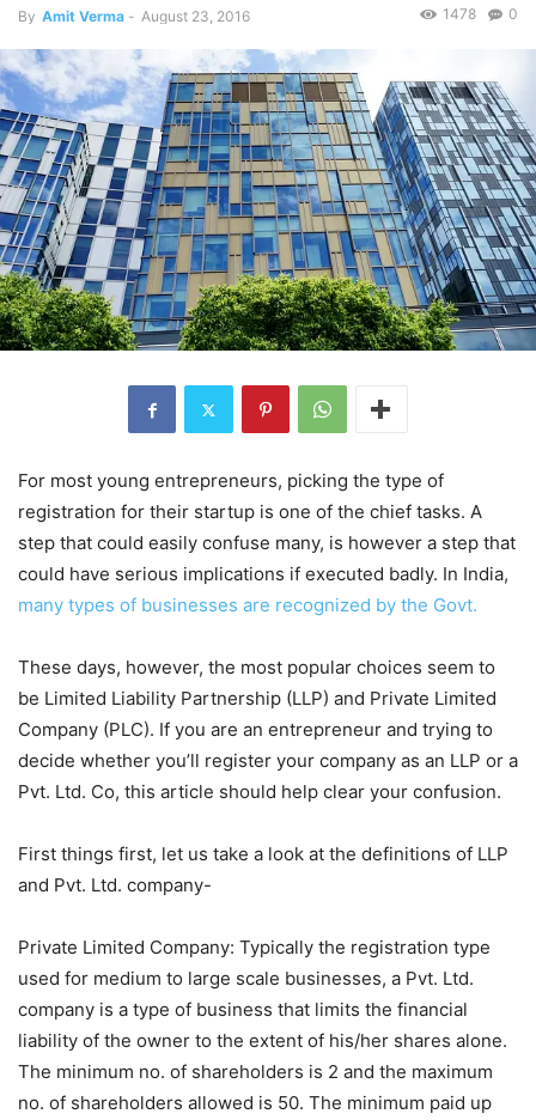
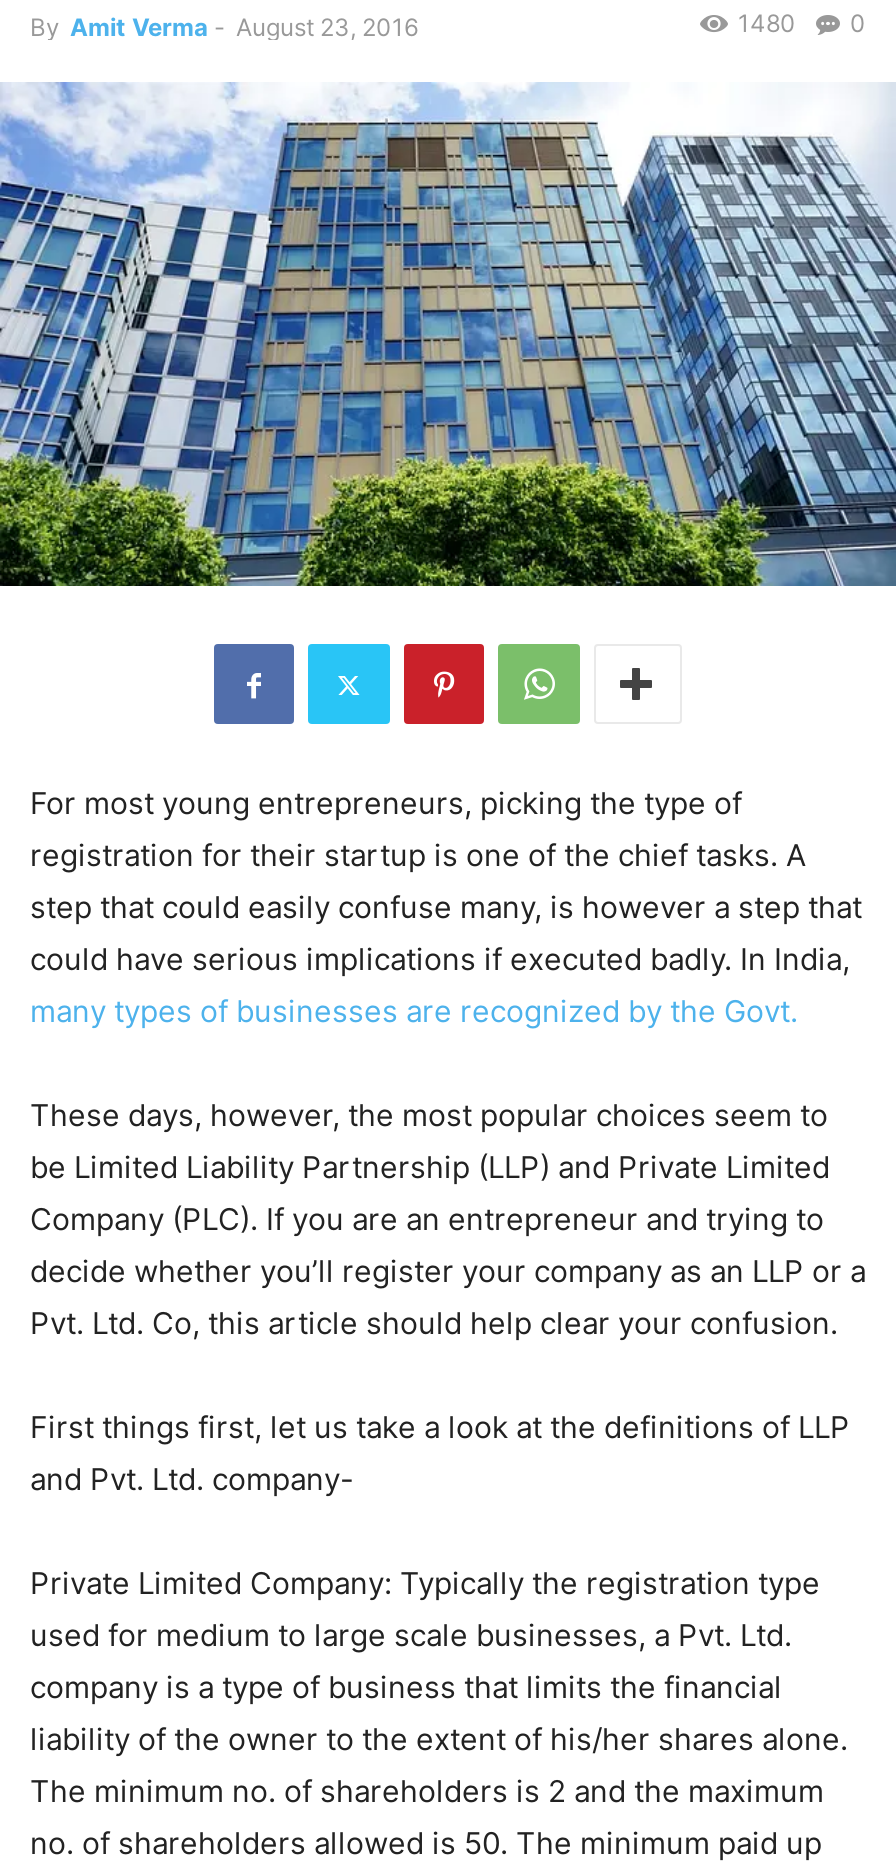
- 1478 0
+ 1480 0
